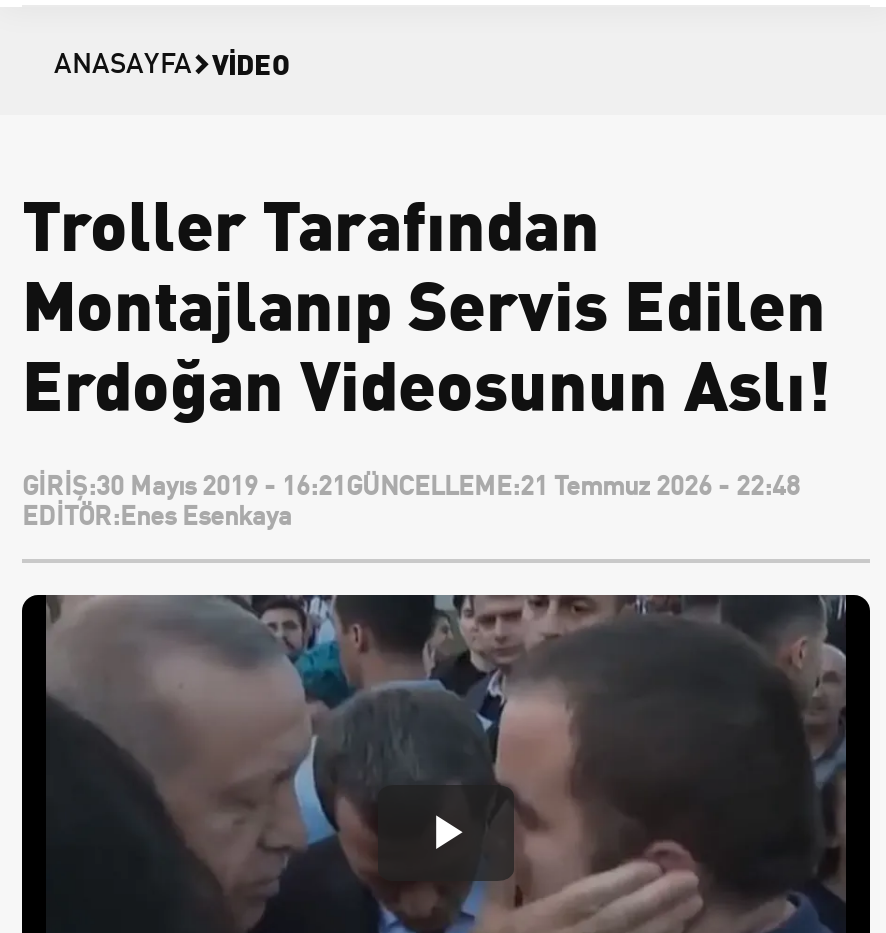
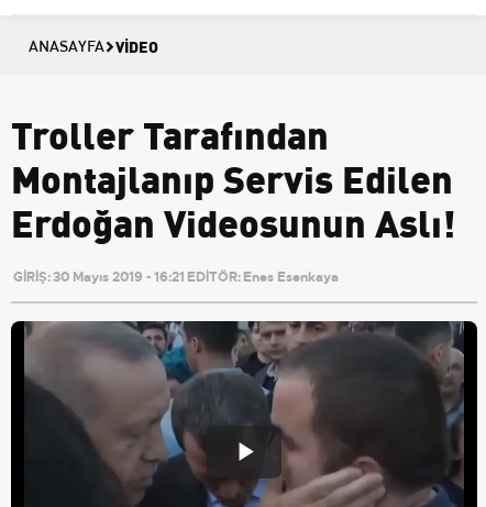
- GİRİŞ:30 Mayıs 2019 - 16:21GÜNCELLEME:21 Temmuz 2026 - 22:48
- EDİTÖR:Enes Esenkaya
+ GİRİŞ: 30 Mayıs 2019 - 16:21 EDİTÖR: Enes Esenkaya
